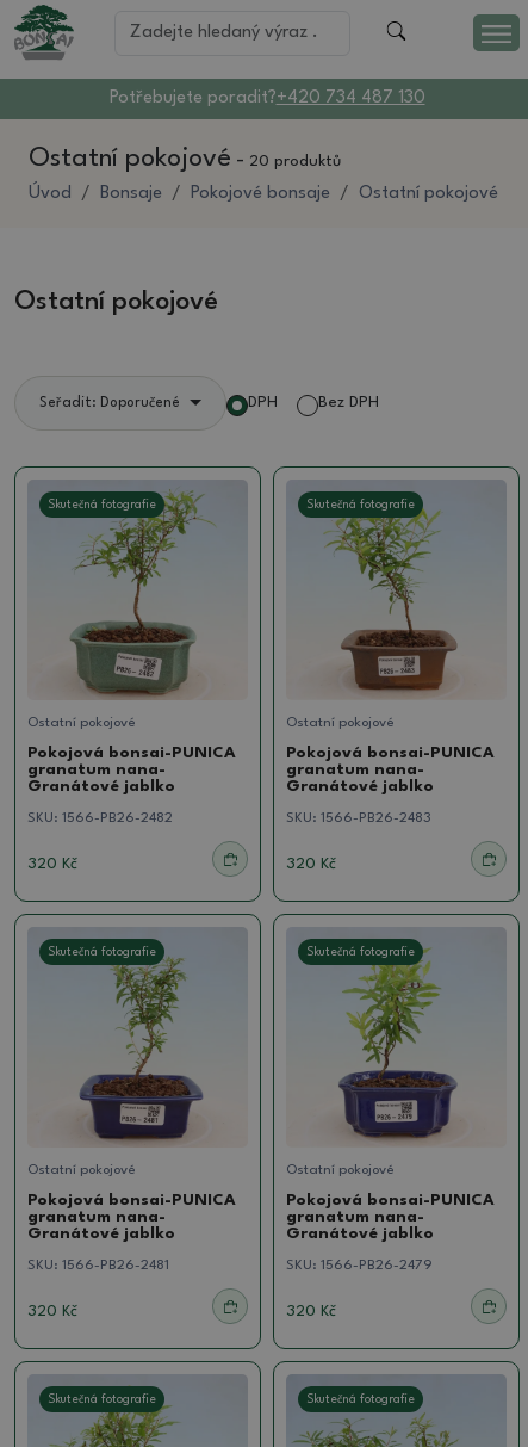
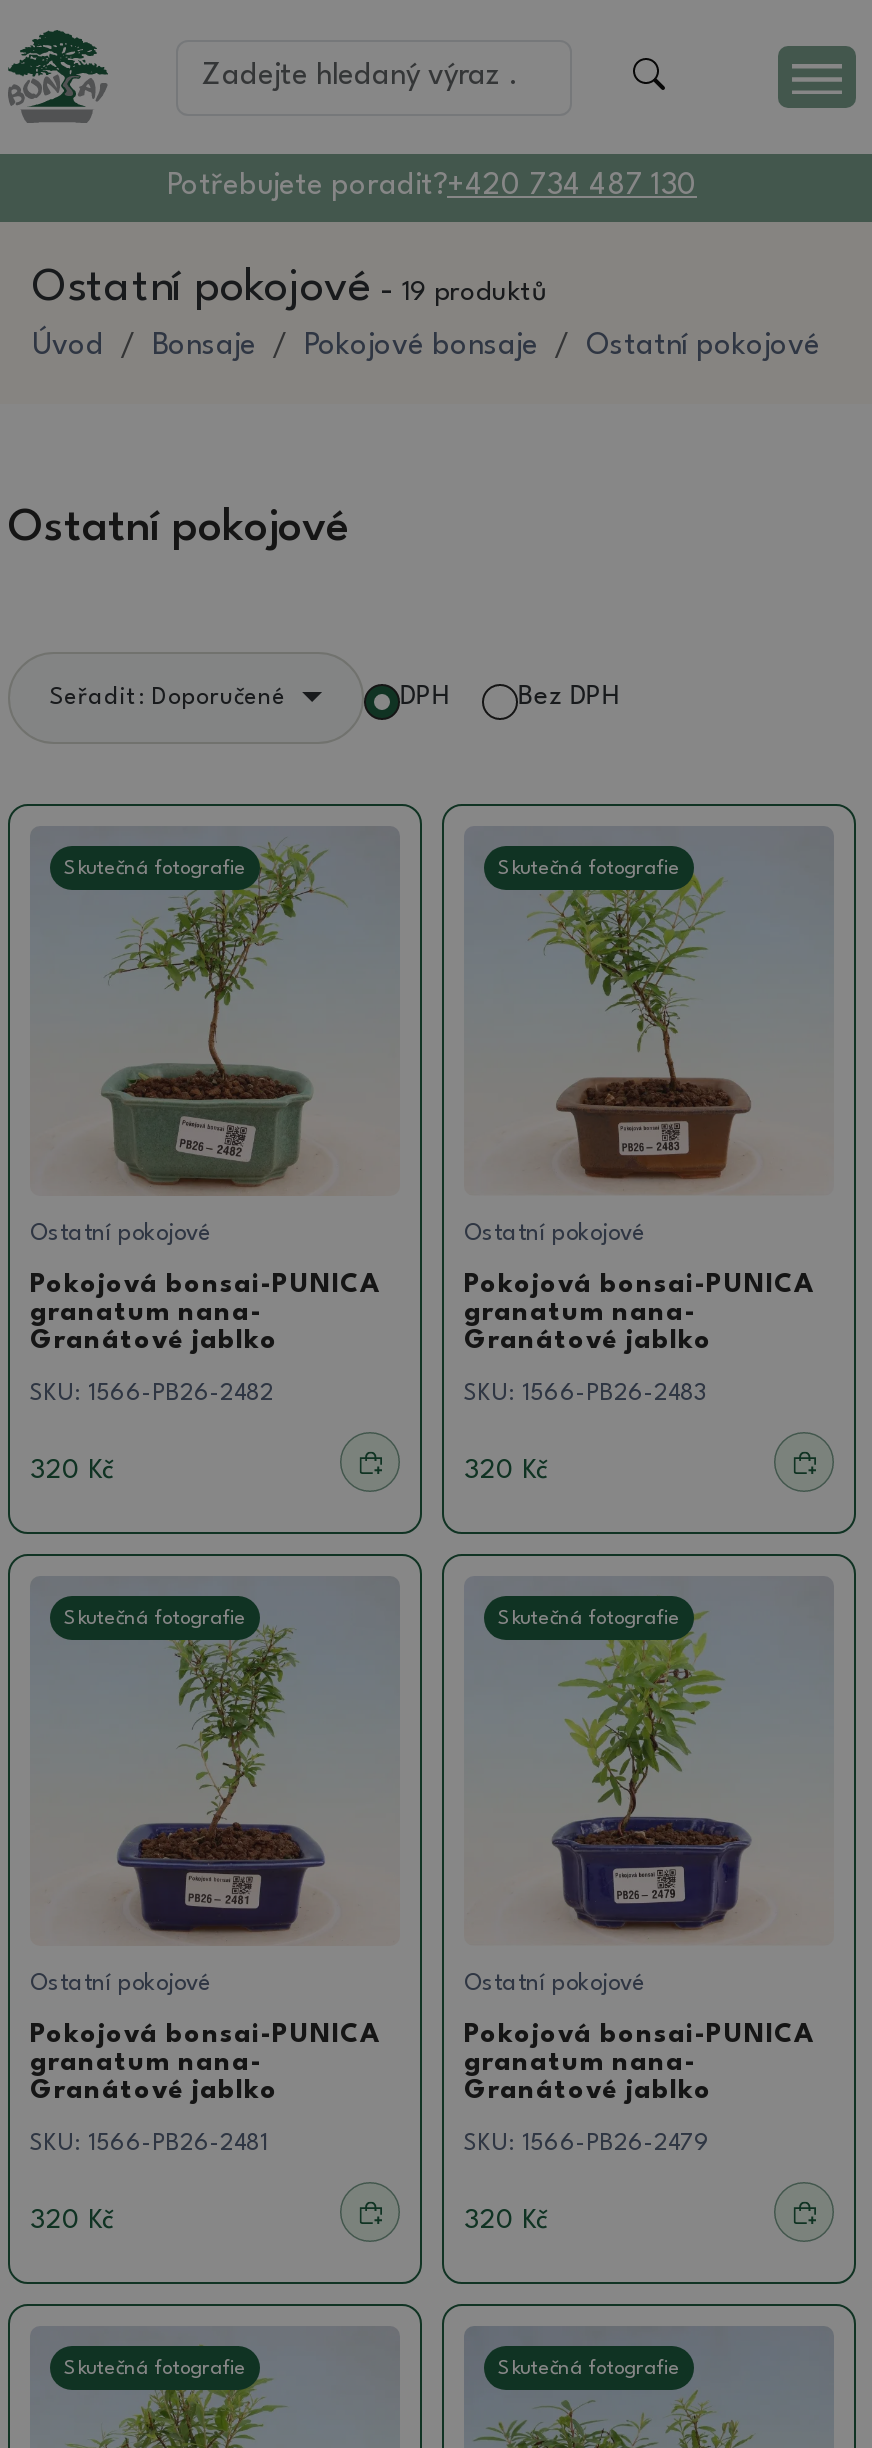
- Ostatní pokojové - 20 produktů
+ Ostatní pokojové - 19 produktů
